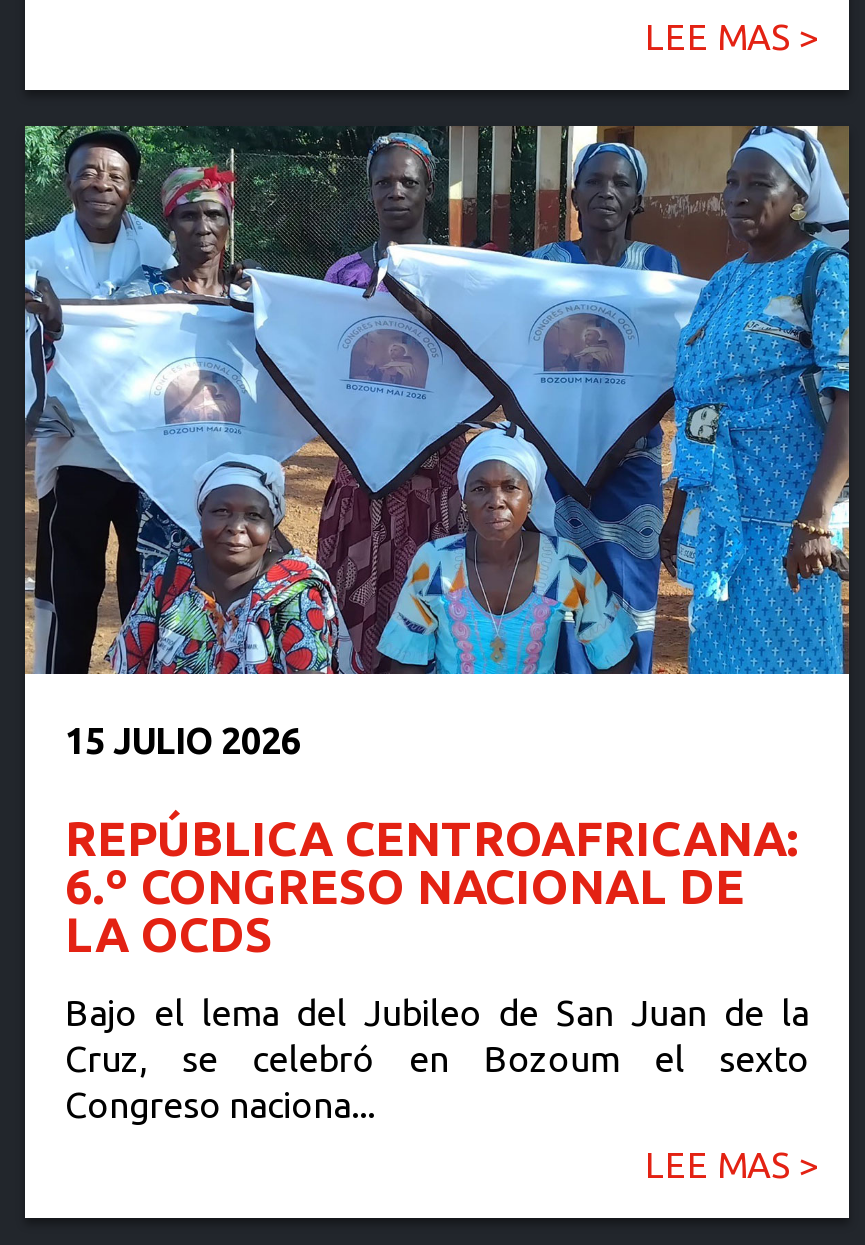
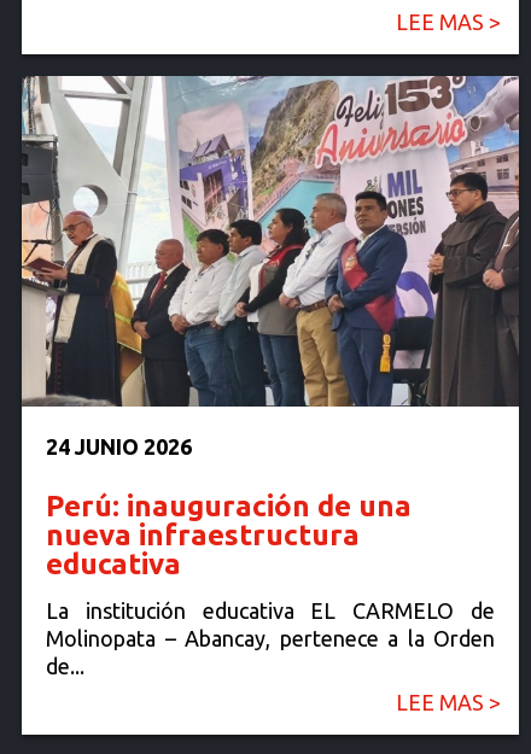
- [image]
- 15 JULIO 2026
+ [image]
+ 24 JUNIO 2026

- REPÚBLICA CENTROAFRICANA:
- 6.º CONGRESO NACIONAL DE
- LA OCDS
+ Perú: inauguración de una
+ nueva infraestructura
+ educativa

- Bajo el lema del Jubileo de San Juan de la
- Cruz, se celebró en Bozoum el sexto
- Congreso naciona...
+ La institución educativa EL CARMELO de
+ Molinopata – Abancay, pertenece a la Orden
+ de...
